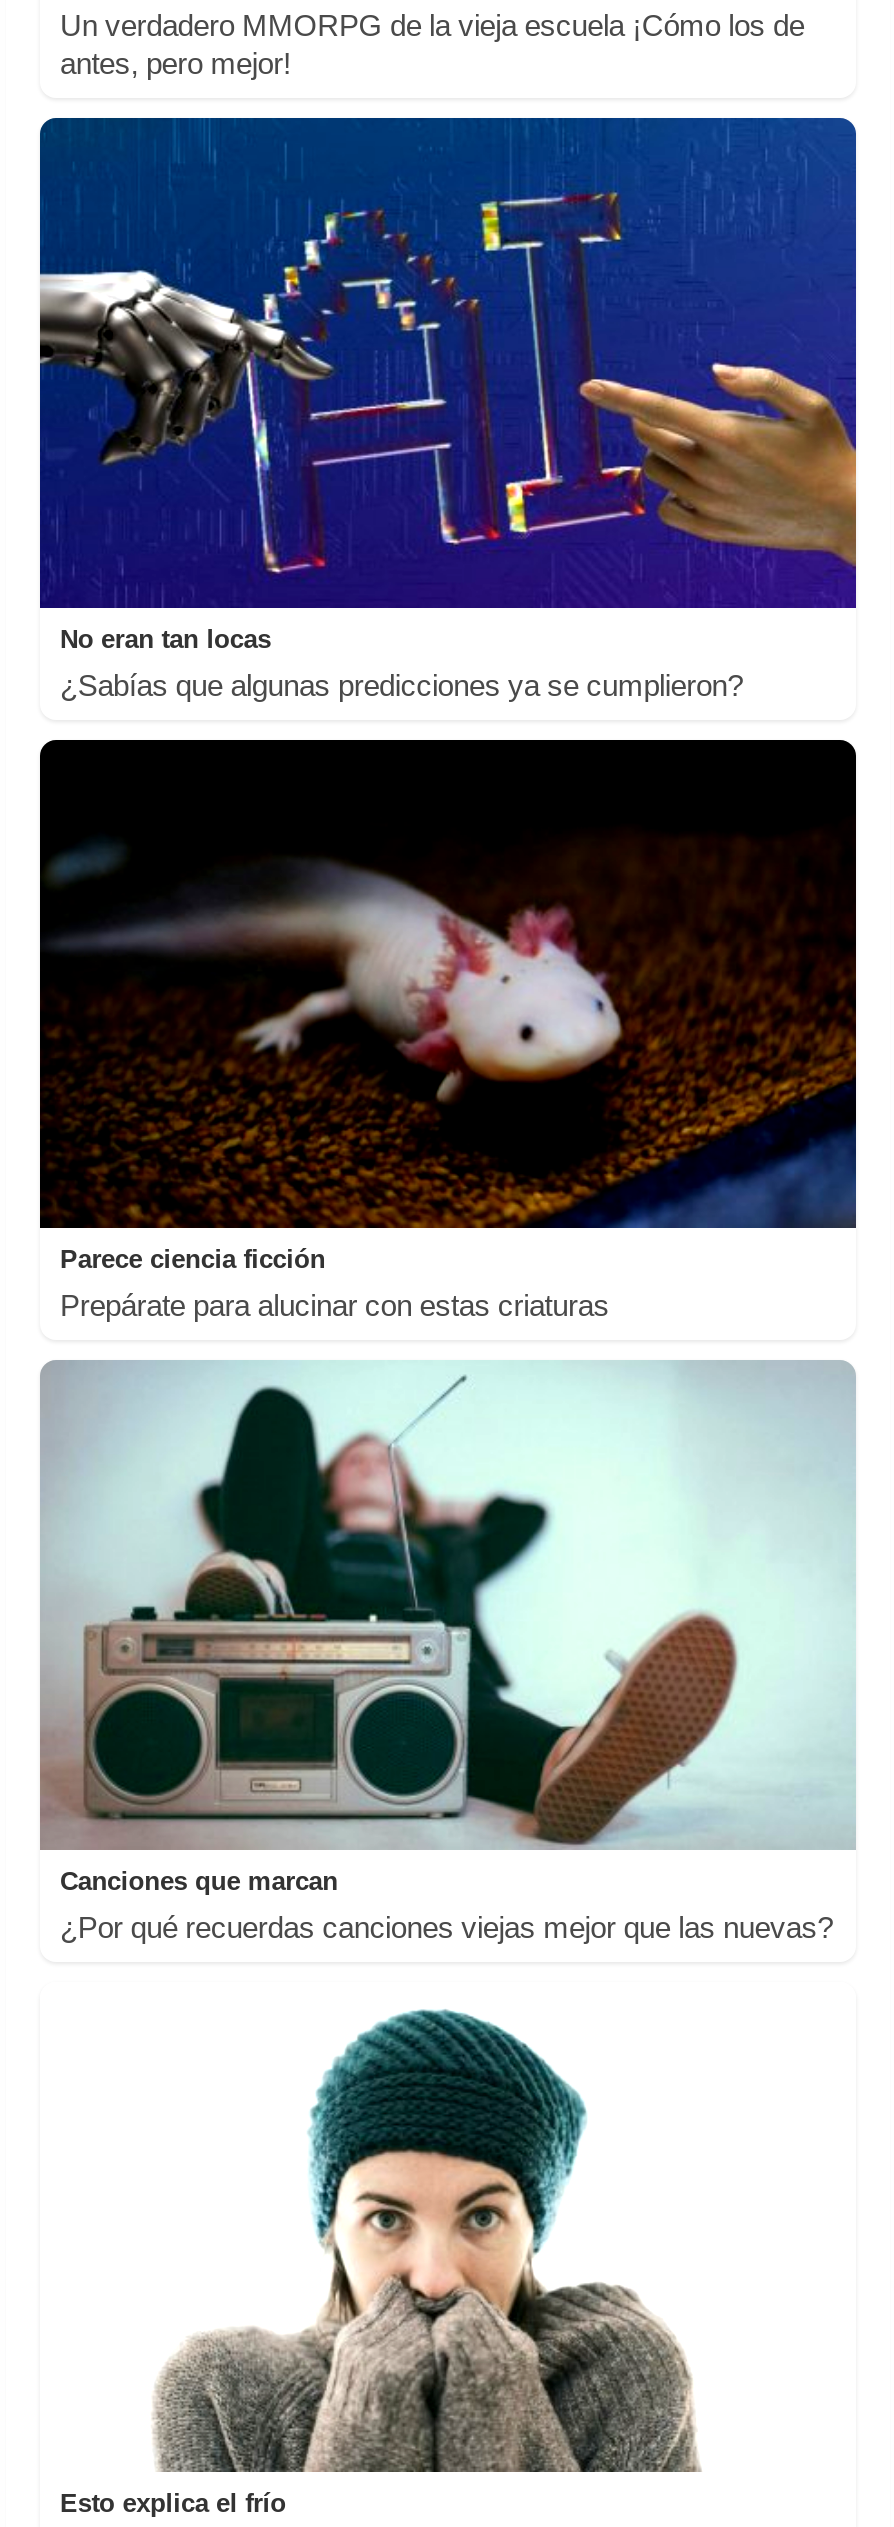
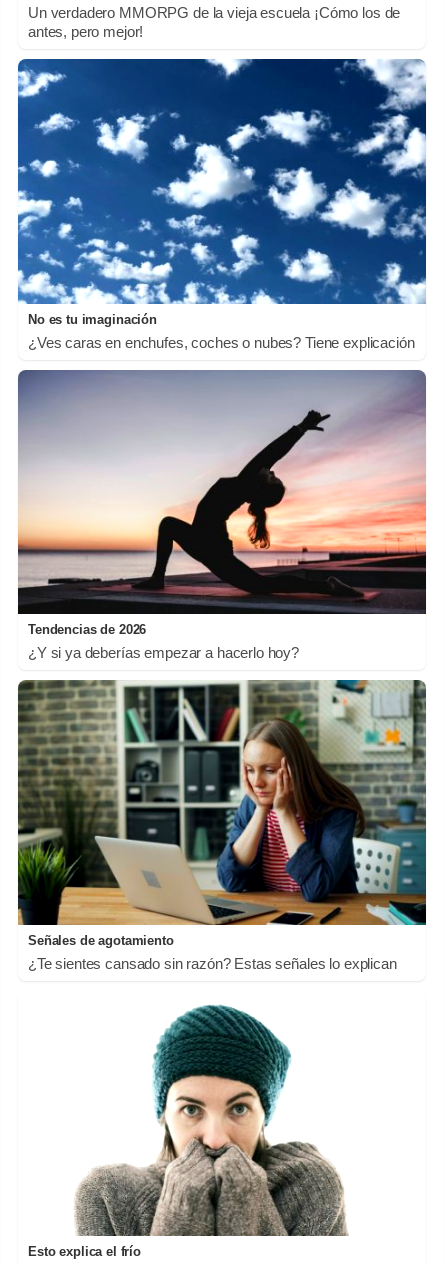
- [image]
- No eran tan locas
- ¿Sabías que algunas predicciones ya se cumplieron?
+ [image]
+ No es tu imaginación
+ ¿Ves caras en enchufes, coches o nubes? Tiene explicación

- [image]
- Parece ciencia ficción
- Prepárate para alucinar con estas criaturas
+ [image]
+ Tendencias de 2026
+ ¿Y si ya deberías empezar a hacerlo hoy?

- [image]
- Canciones que marcan
- ¿Por qué recuerdas canciones viejas mejor que las nuevas?
+ [image]
+ Señales de agotamiento
+ ¿Te sientes cansado sin razón? Estas señales lo explican
